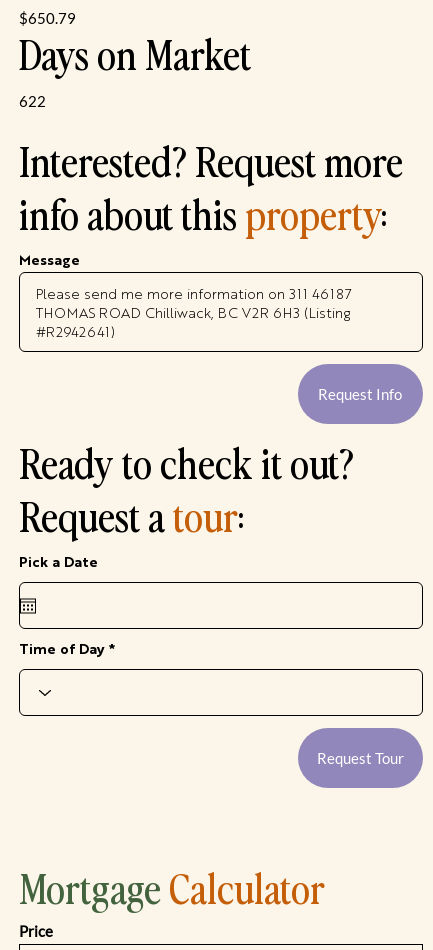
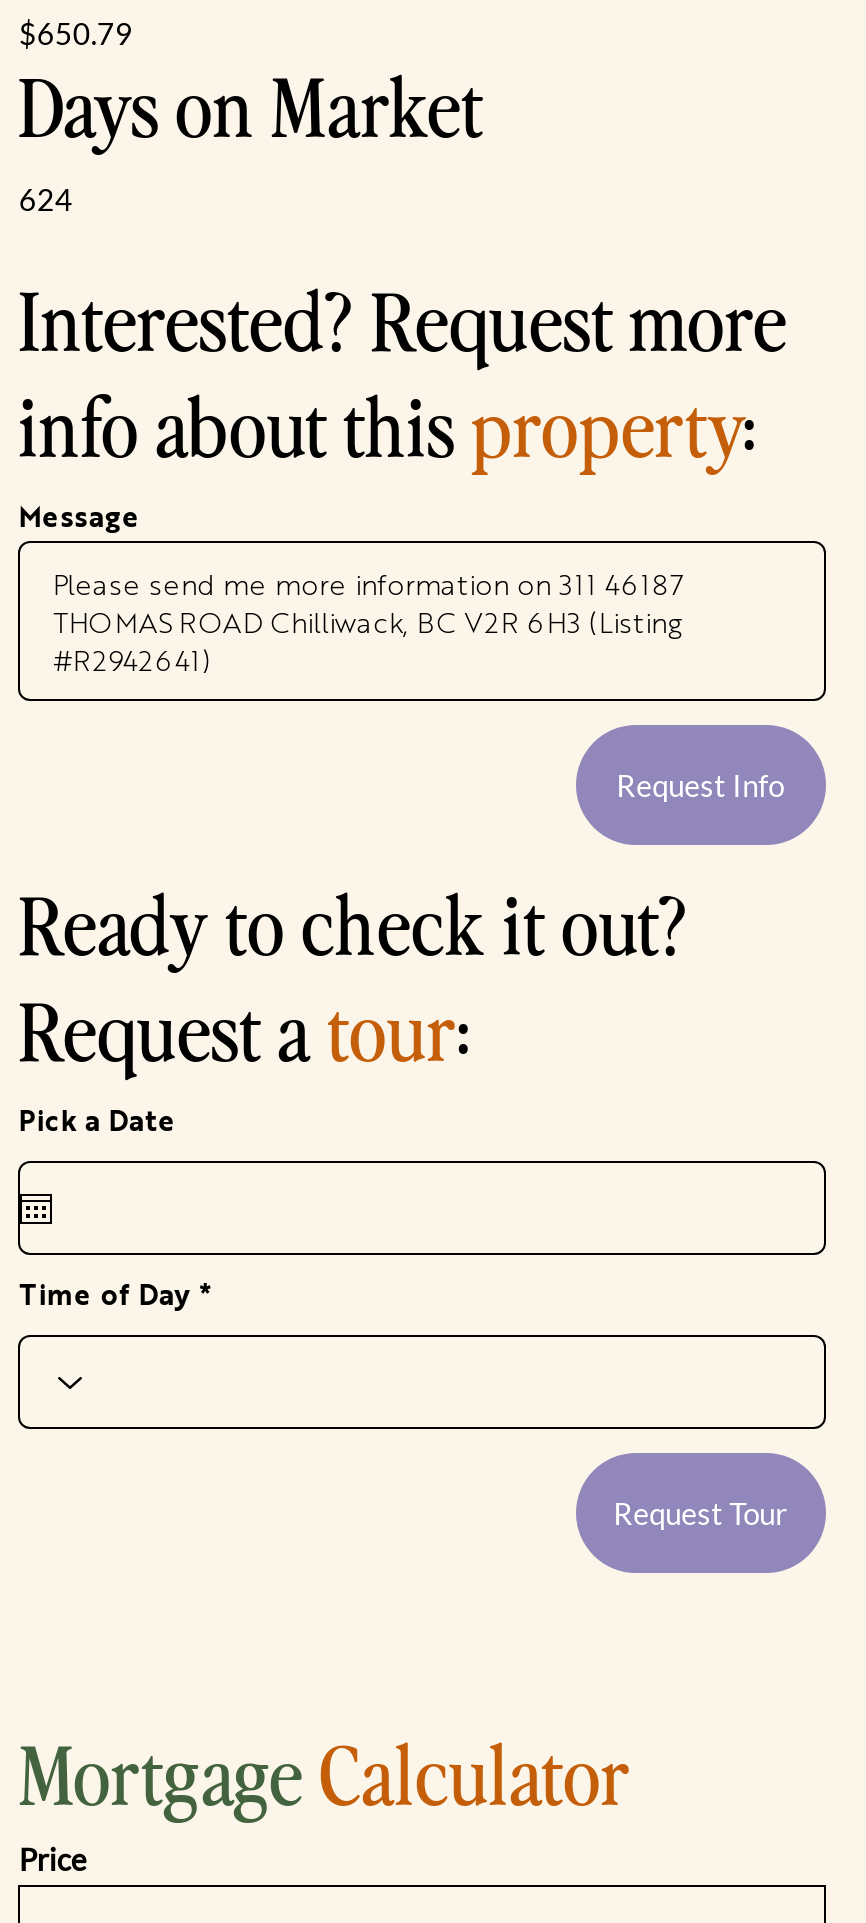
- 622
+ 624
